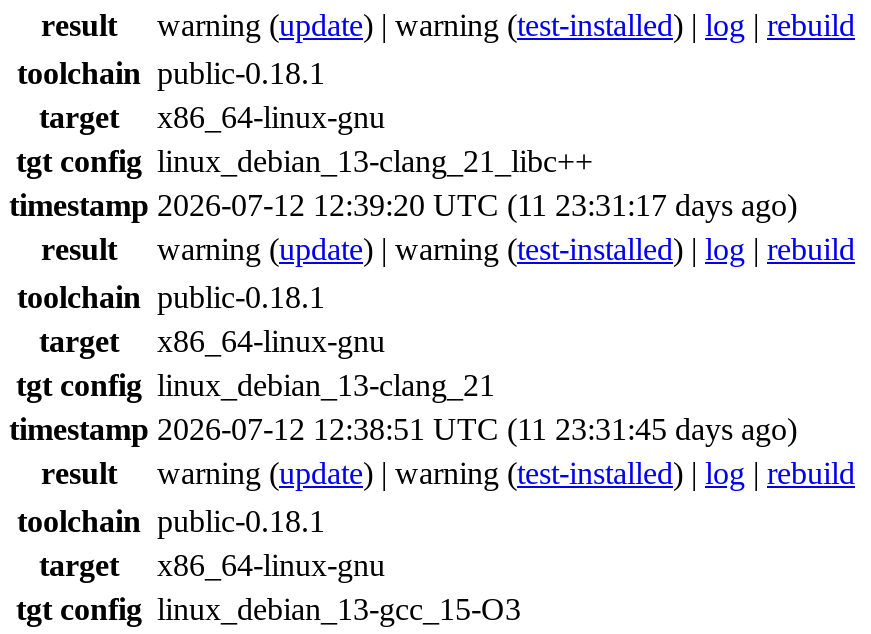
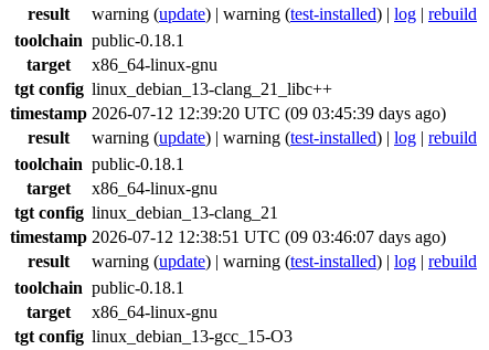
- timestamp 2026-07-12 12:39:20 UTC (11 23:31:17 days ago)
+ timestamp 2026-07-12 12:39:20 UTC (09 03:45:39 days ago)

- timestamp 2026-07-12 12:38:51 UTC (11 23:31:45 days ago)
+ timestamp 2026-07-12 12:38:51 UTC (09 03:46:07 days ago)
